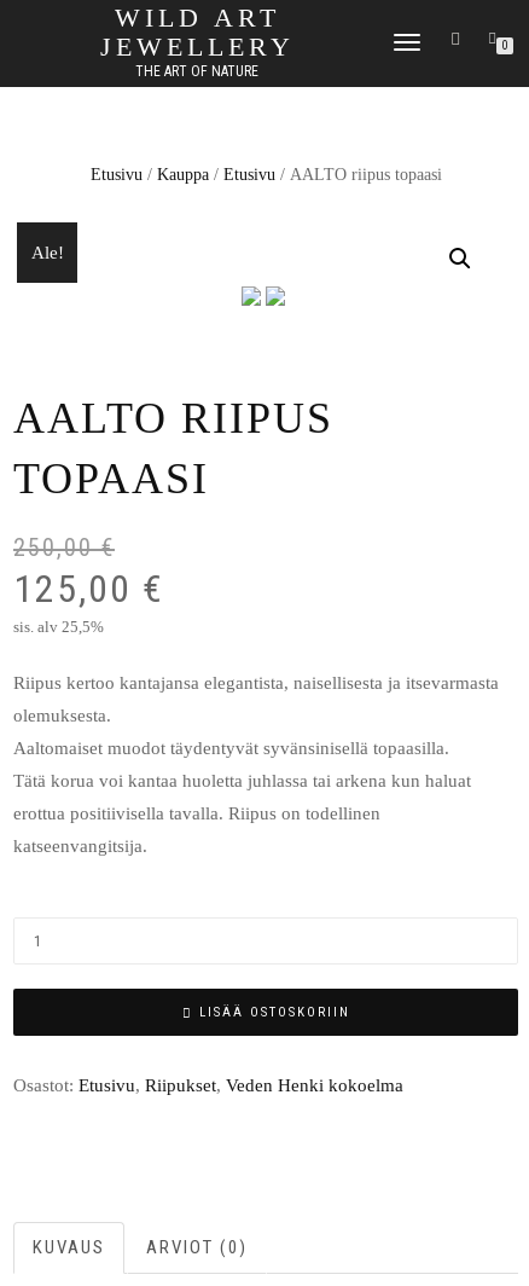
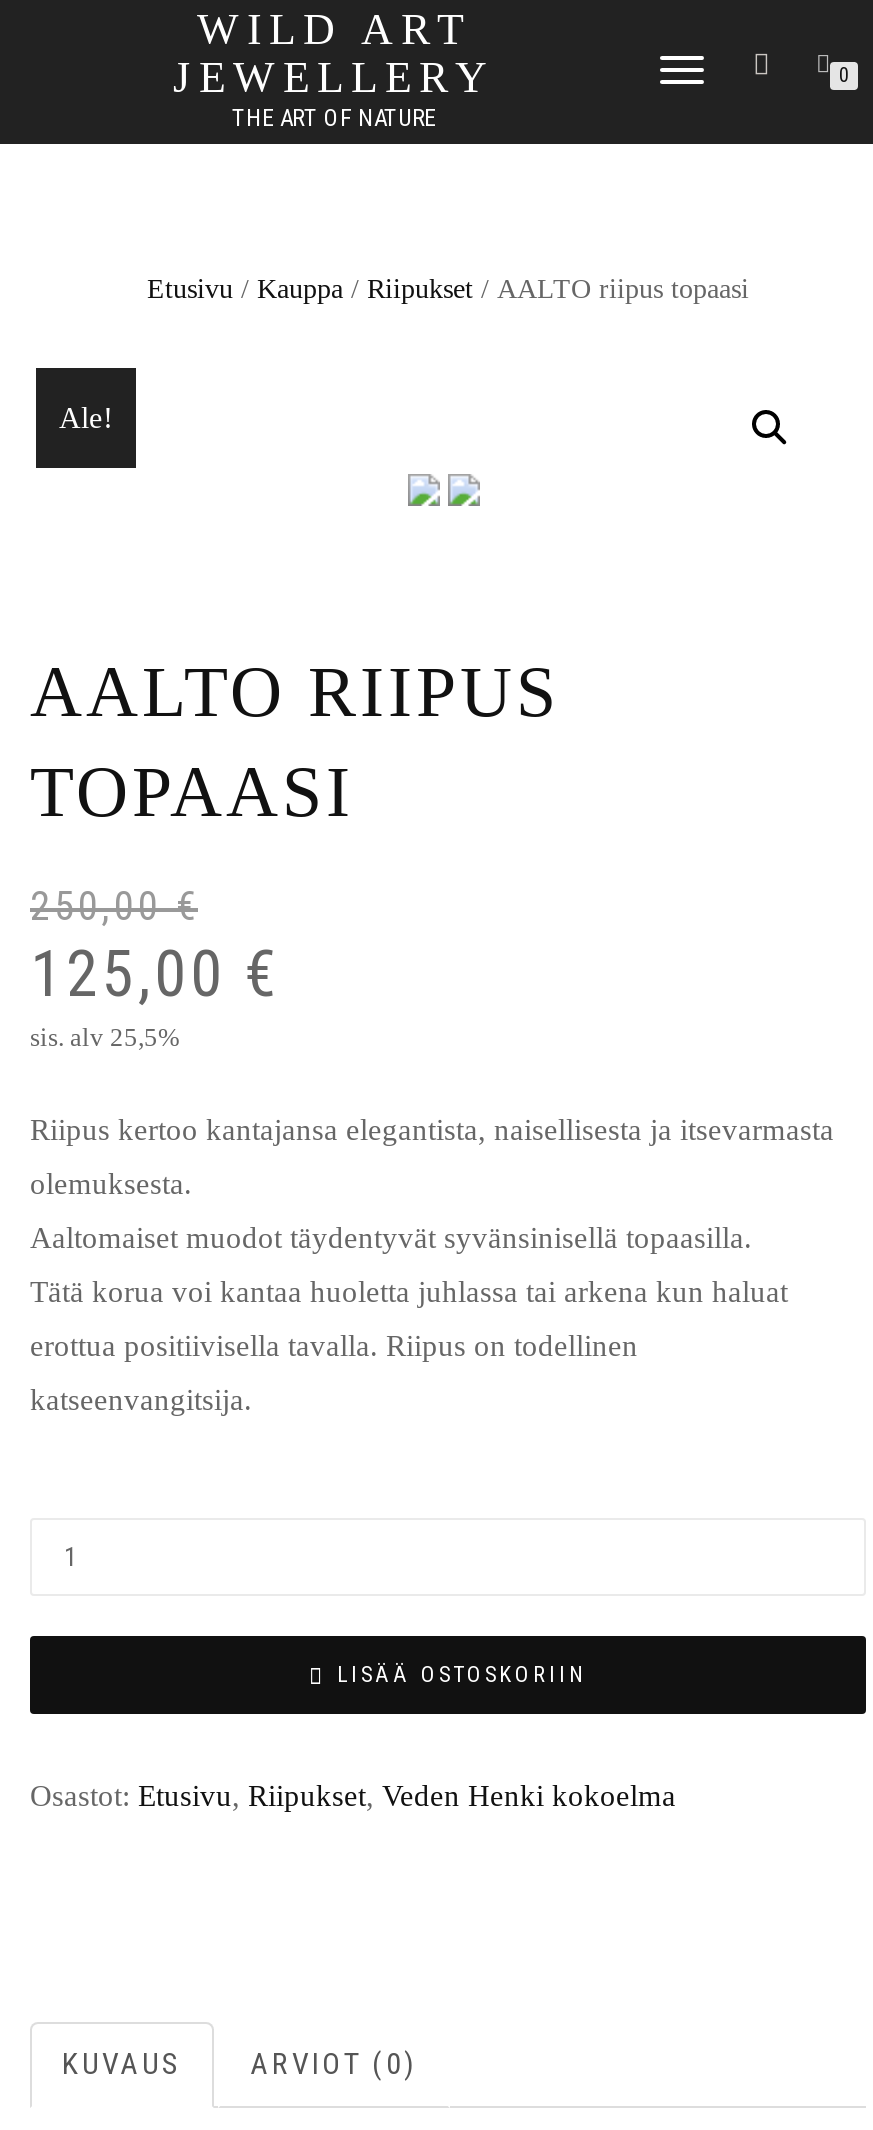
- Etusivu / Kauppa / Etusivu / AALTO riipus topaasi
+ Etusivu / Kauppa / Riipukset / AALTO riipus topaasi
